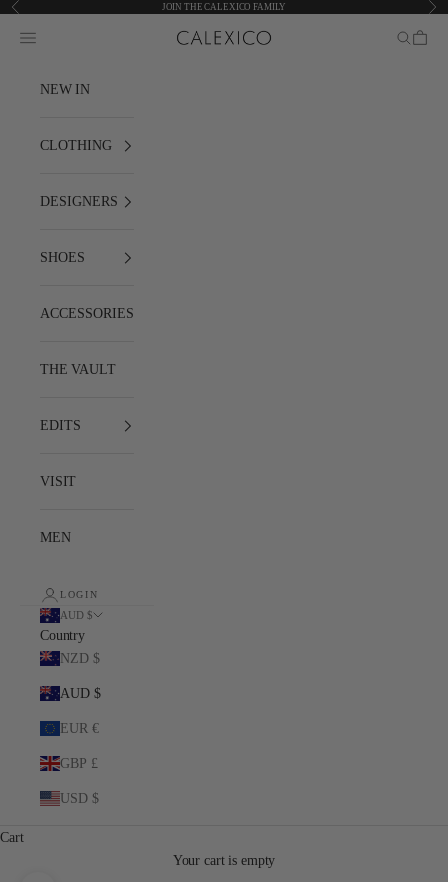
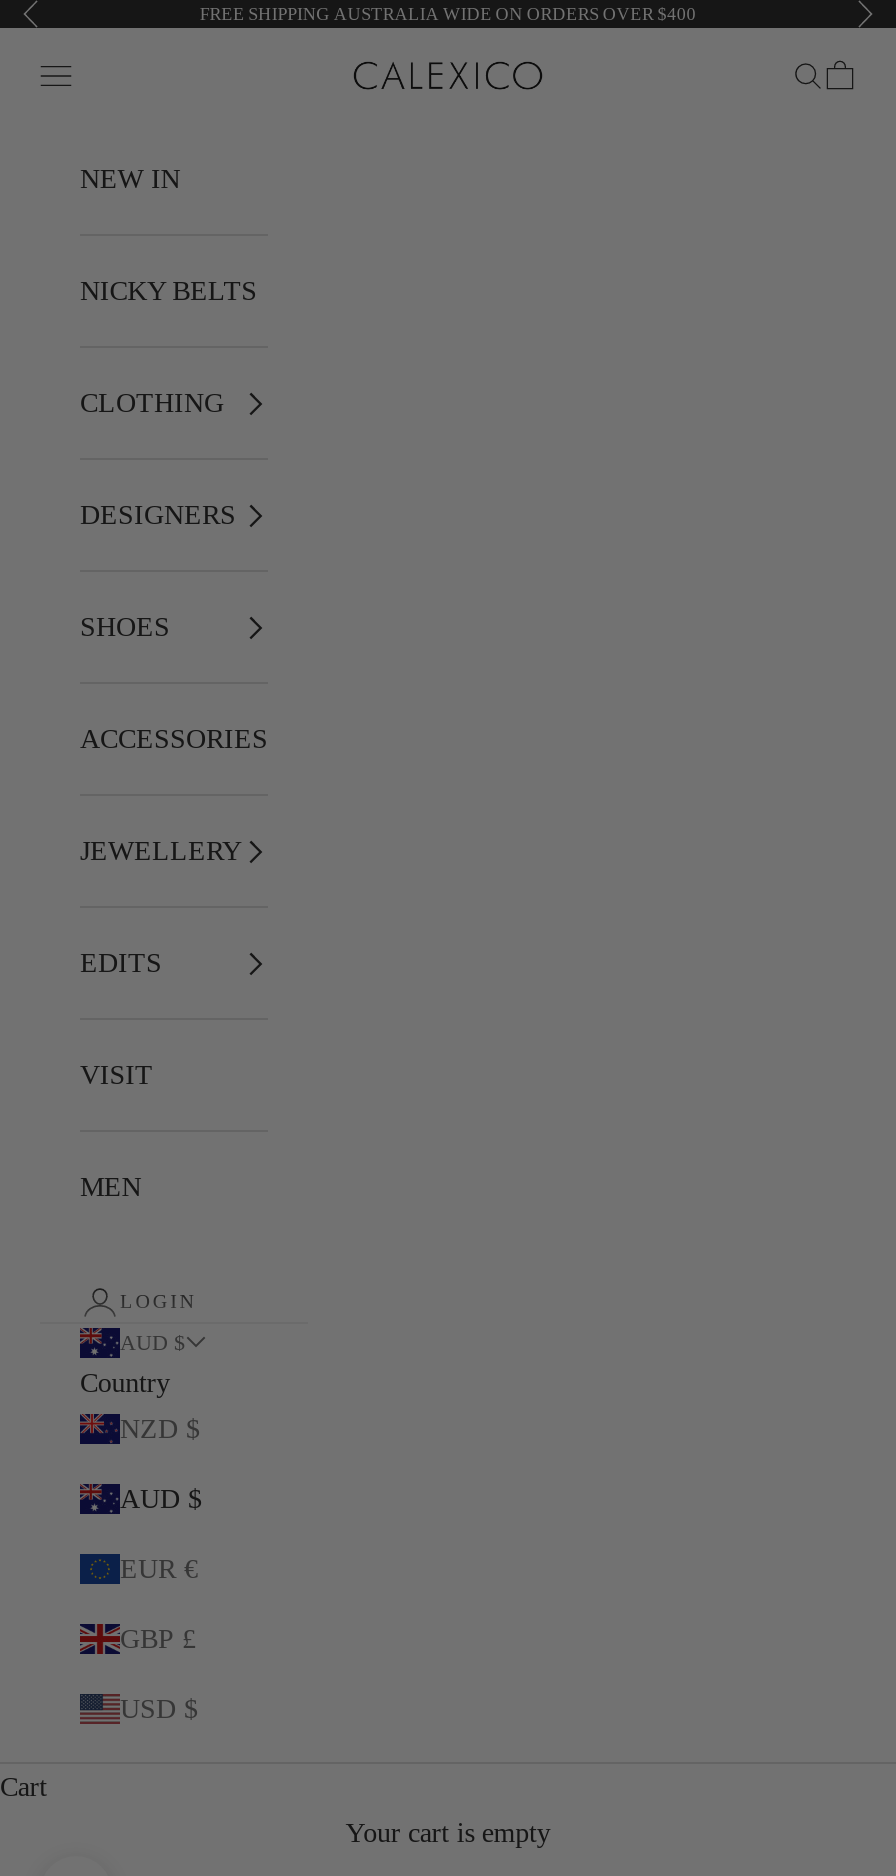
- JOIN THE CALEXICO FAMILY
+ FREE SHIPPING AUSTRALIA WIDE ON ORDERS OVER $400

+ NICKY BELTS

- THE VAULT
+ JEWELLERY
